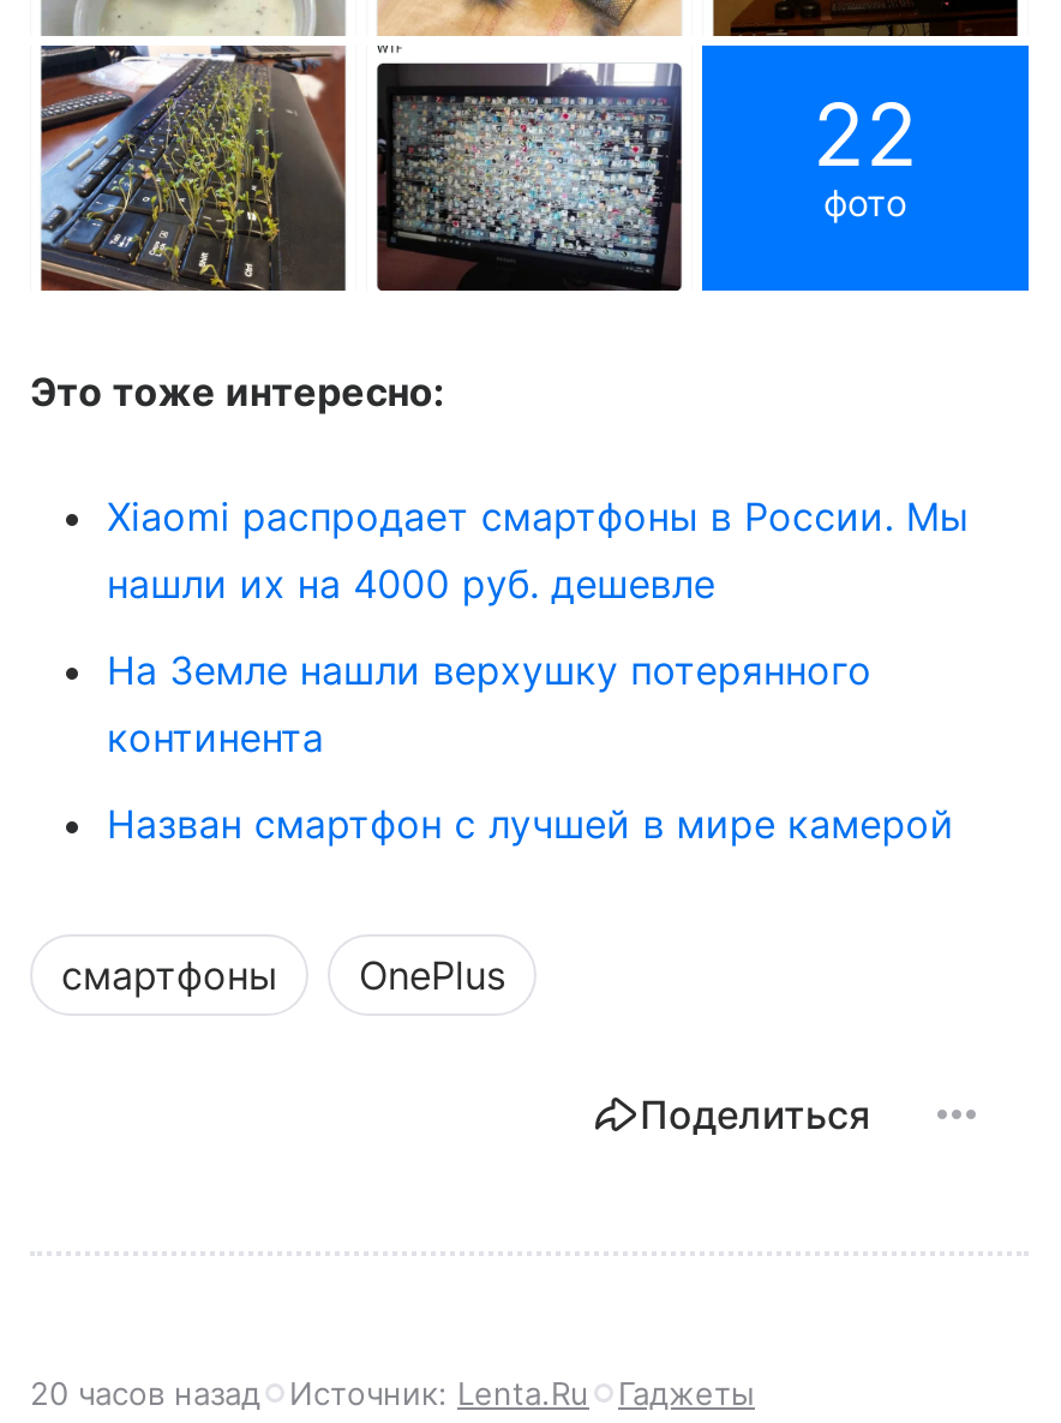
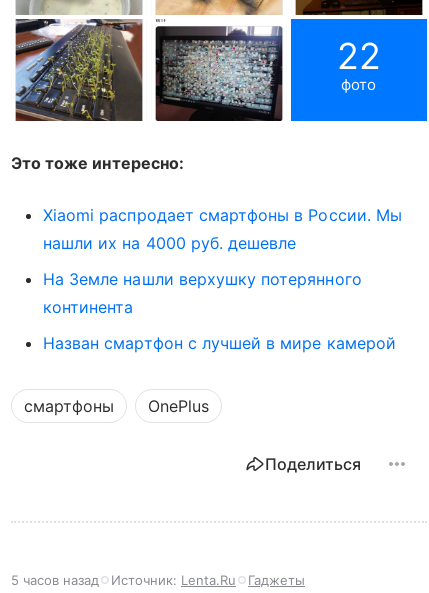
- 20 часов назад Источник: Lenta.Ru Гаджеты
+ 5 часов назад Источник: Lenta.Ru Гаджеты
